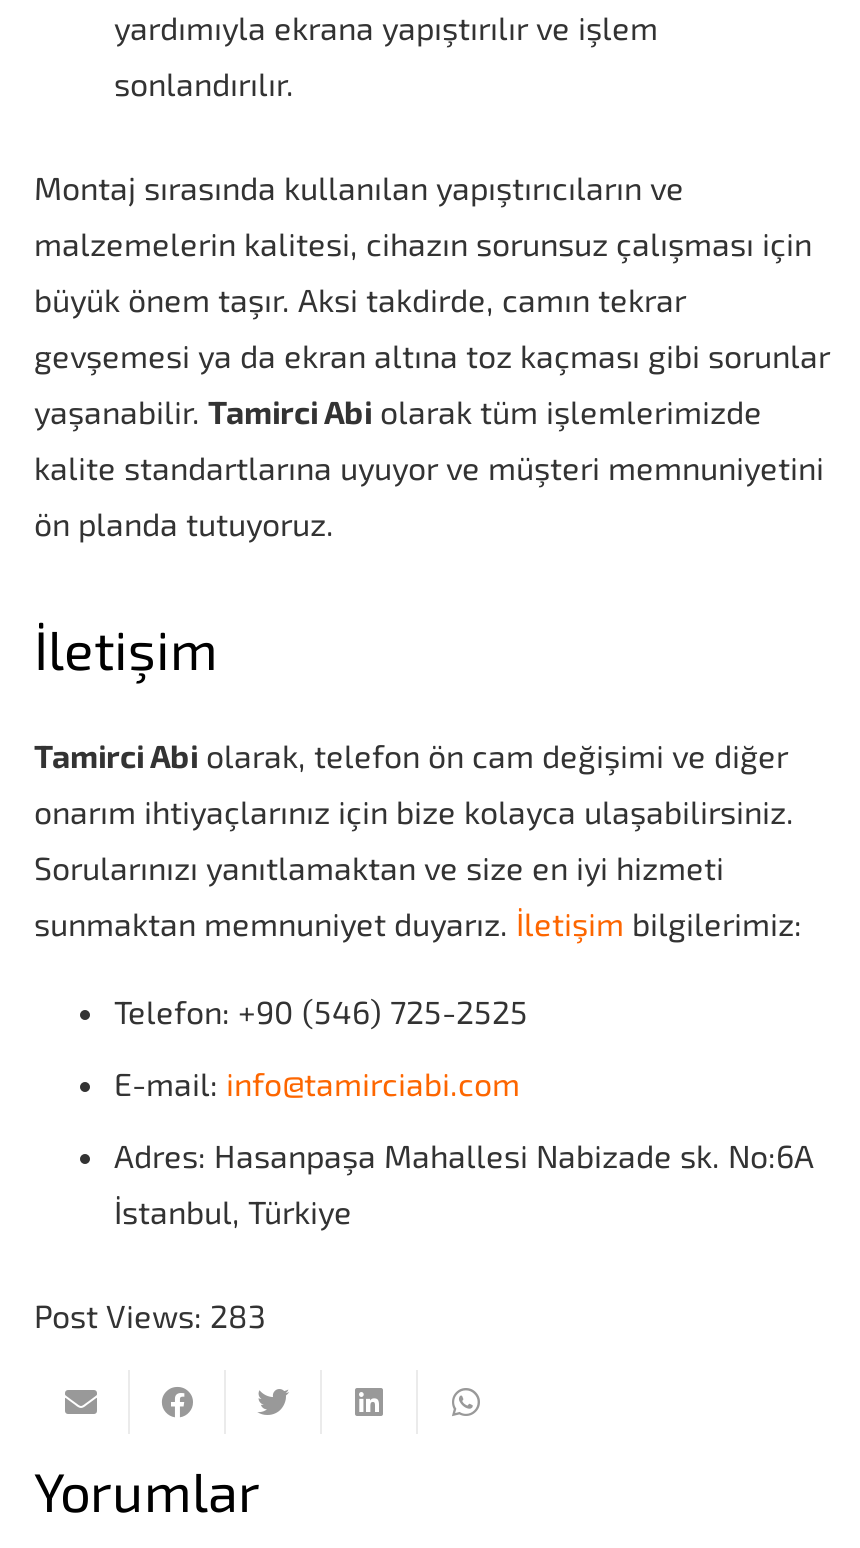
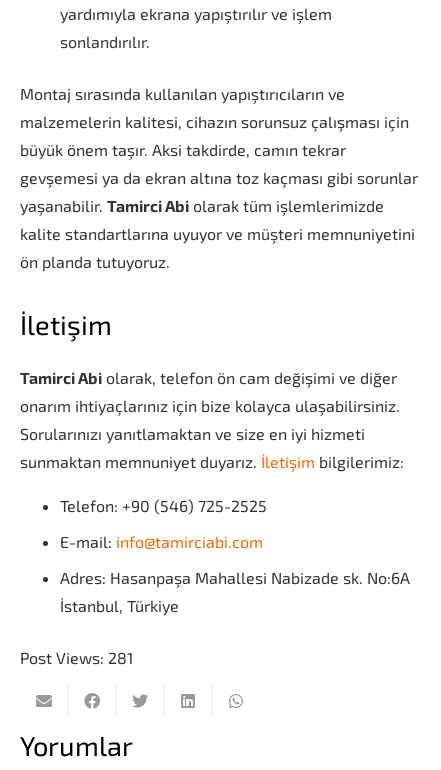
- Post Views: 283
+ Post Views: 281
